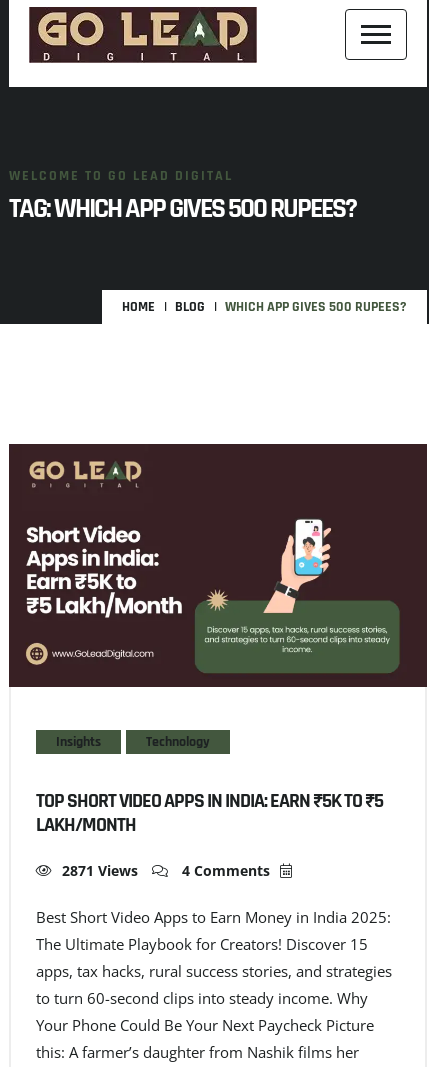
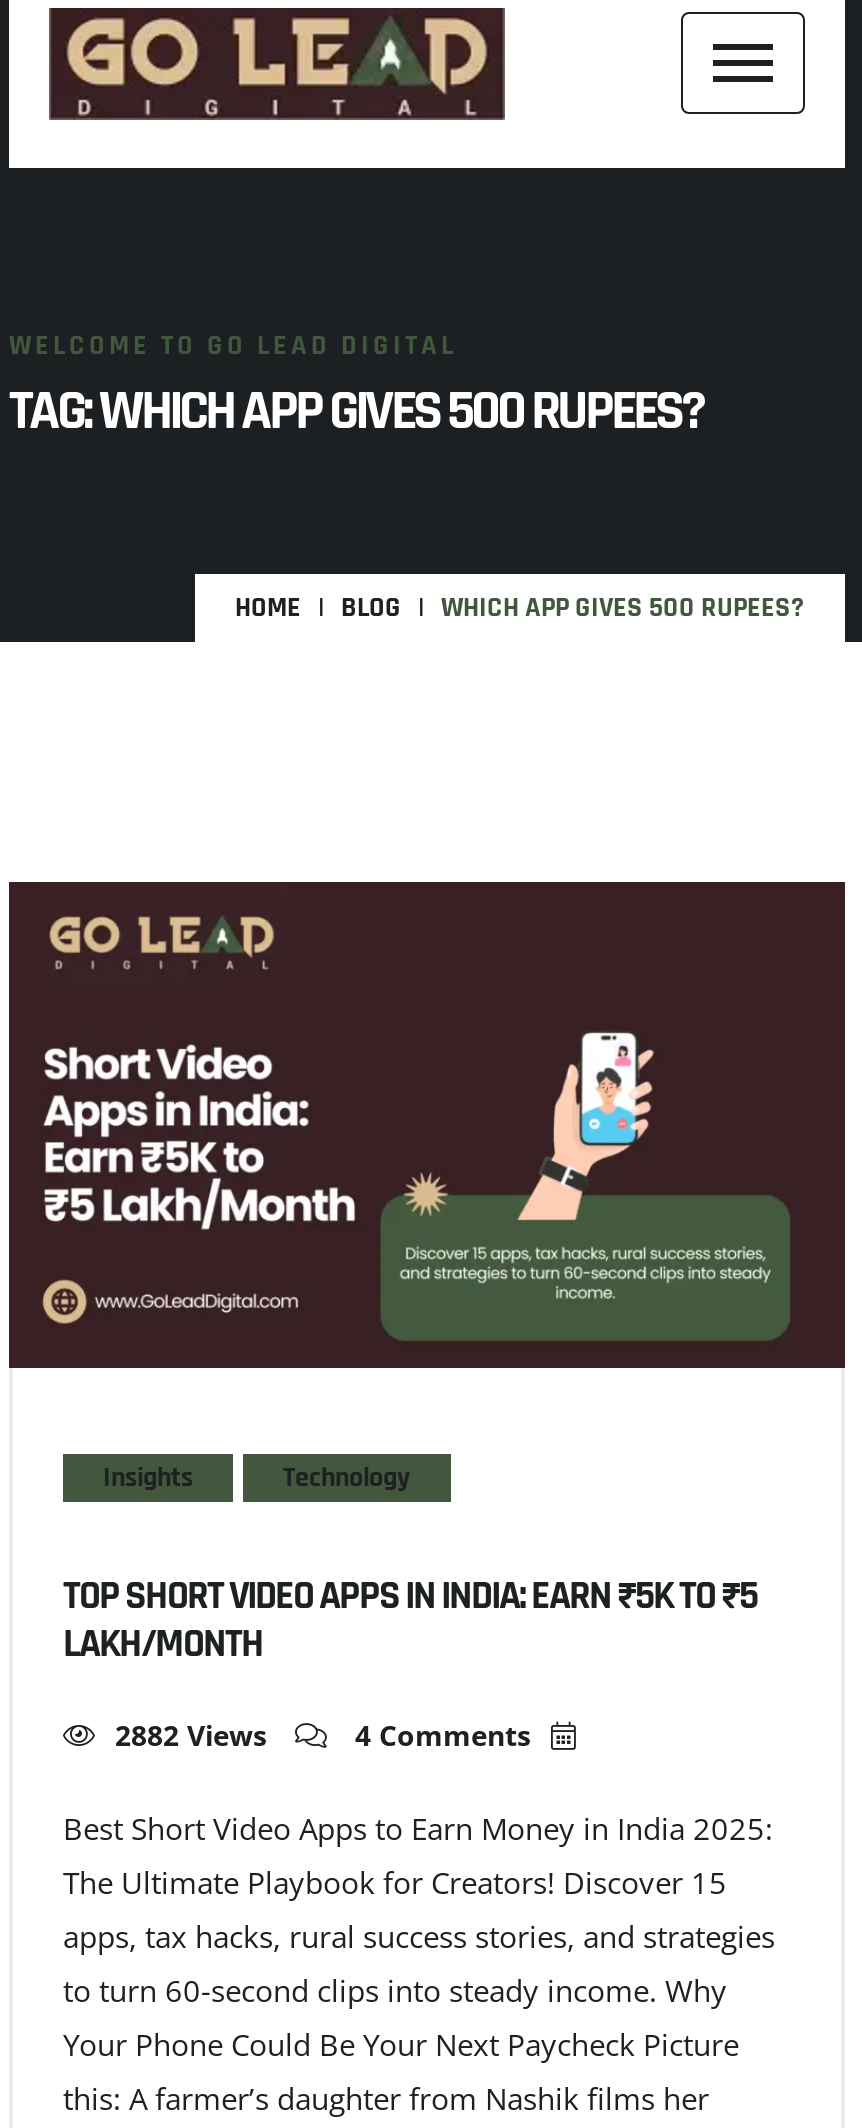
- 2871 Views
+ 2882 Views
